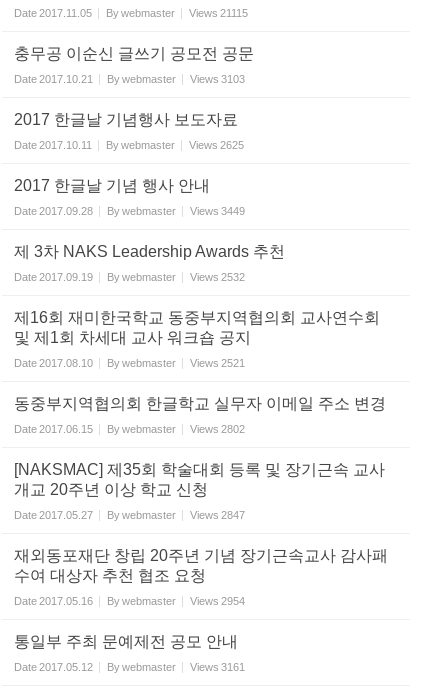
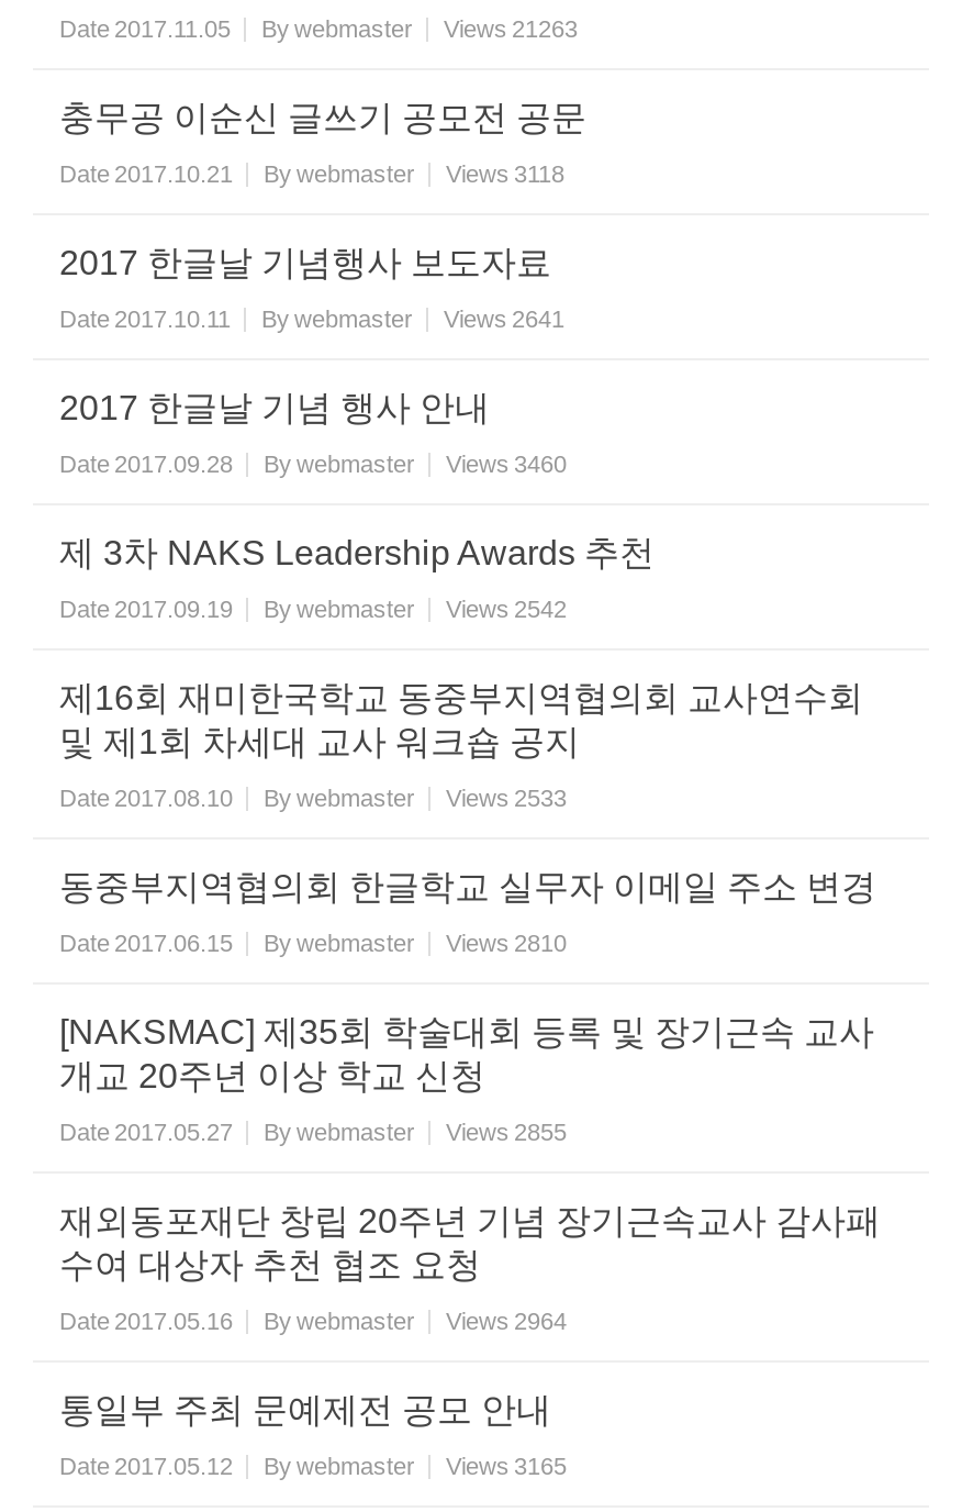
- Date 2017.11.05 By webmaster Views 21115
+ Date 2017.11.05 By webmaster Views 21263

- Date 2017.10.21 By webmaster Views 3103
+ Date 2017.10.21 By webmaster Views 3118

- Date 2017.10.11 By webmaster Views 2625
+ Date 2017.10.11 By webmaster Views 2641

- Date 2017.09.28 By webmaster Views 3449
+ Date 2017.09.28 By webmaster Views 3460

- Date 2017.09.19 By webmaster Views 2532
+ Date 2017.09.19 By webmaster Views 2542

- Date 2017.08.10 By webmaster Views 2521
+ Date 2017.08.10 By webmaster Views 2533

- Date 2017.06.15 By webmaster Views 2802
+ Date 2017.06.15 By webmaster Views 2810

- Date 2017.05.27 By webmaster Views 2847
+ Date 2017.05.27 By webmaster Views 2855

- Date 2017.05.16 By webmaster Views 2954
+ Date 2017.05.16 By webmaster Views 2964

- Date 2017.05.12 By webmaster Views 3161
+ Date 2017.05.12 By webmaster Views 3165
